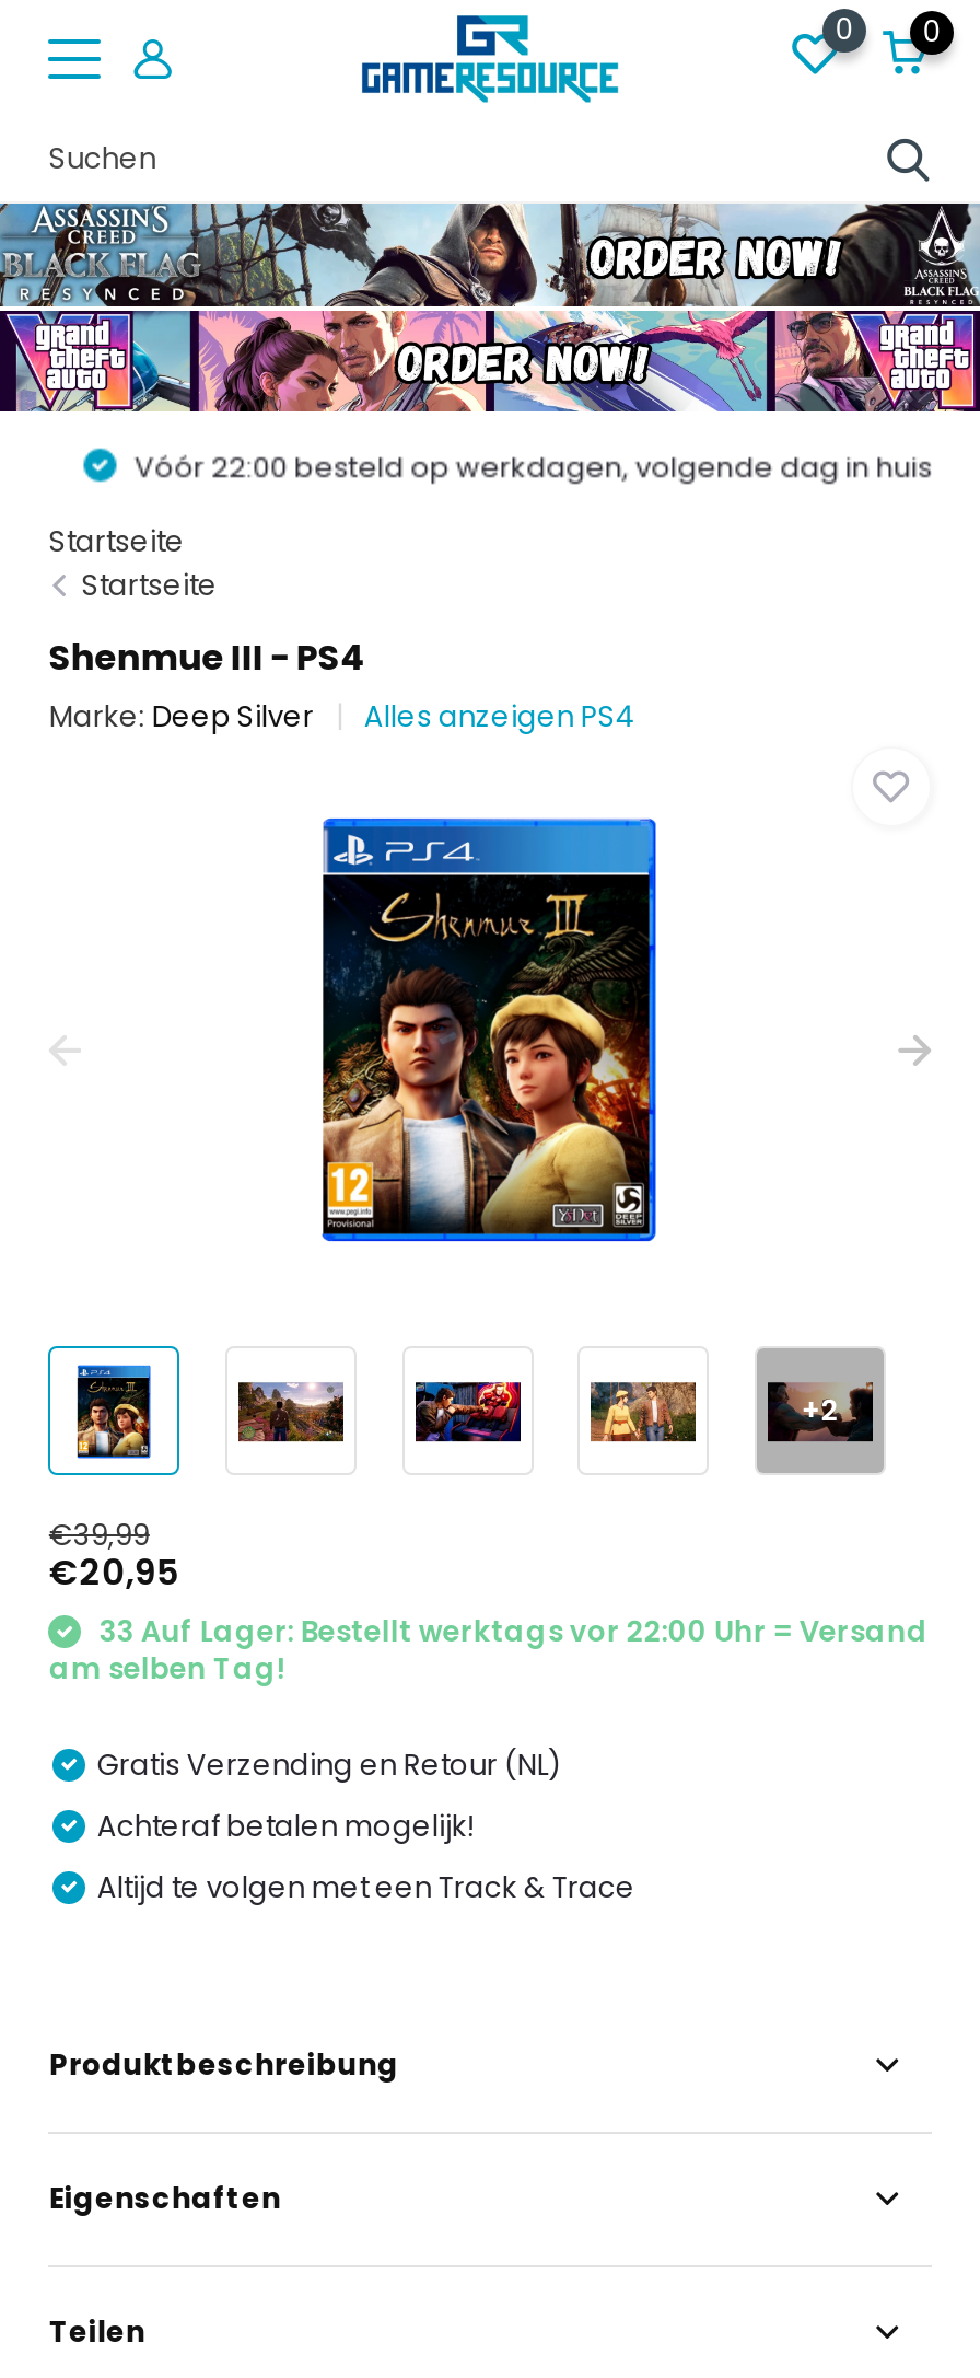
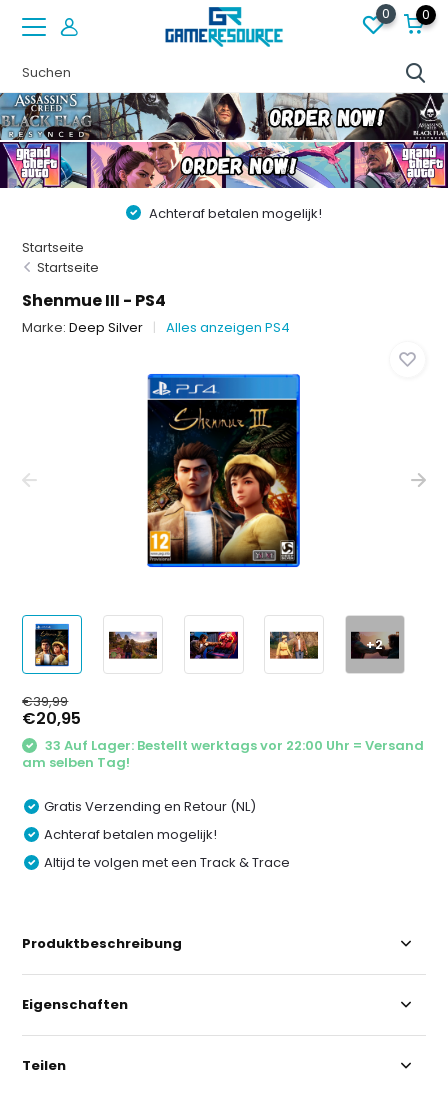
- Vóór 22:00 besteld op werkdagen, volgende dag in huis!
+ Achteraf betalen mogelijk!
